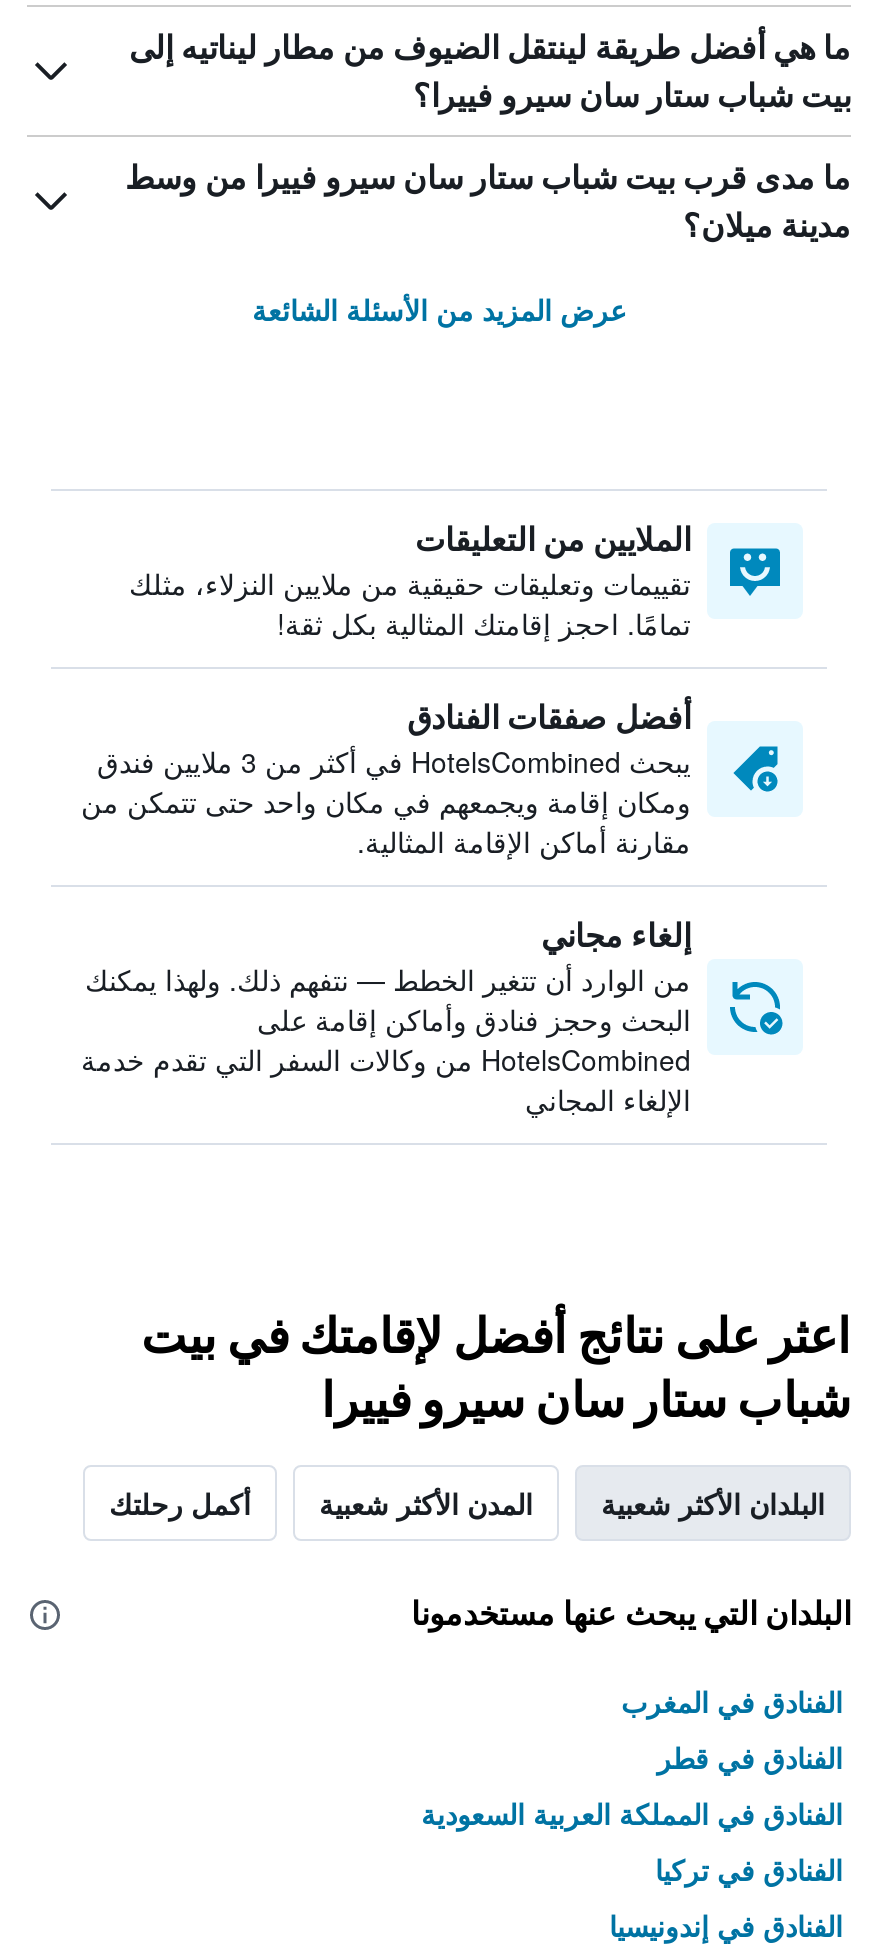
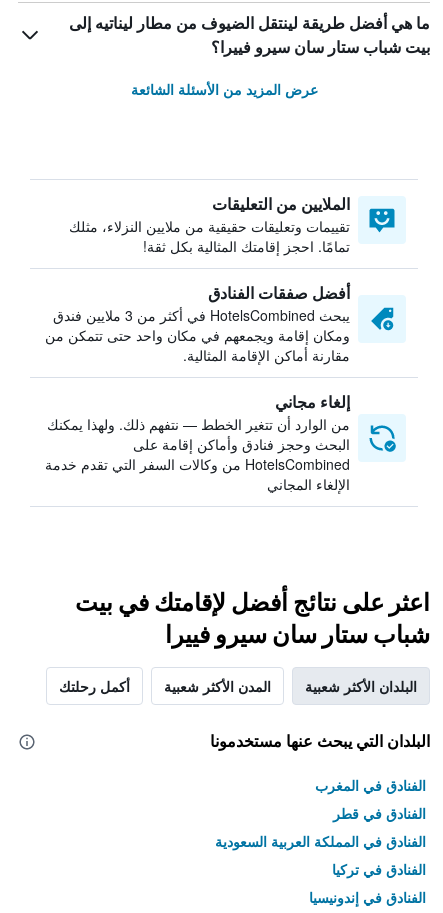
- ما مدى قرب بيت شباب ستار سان سيرو فييرا من وسط
- مدينة ميلان؟
